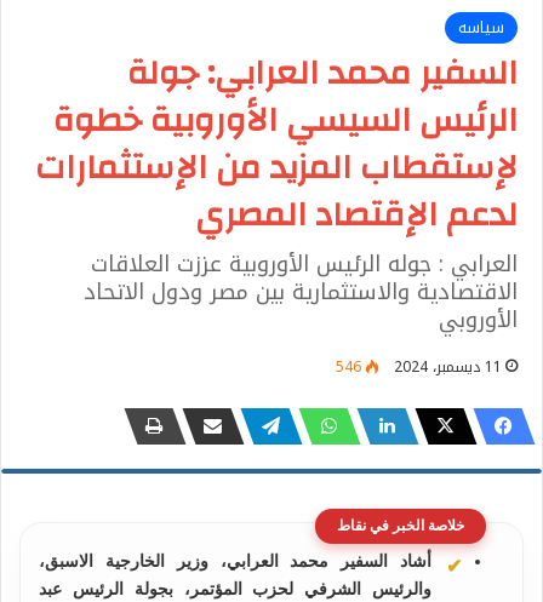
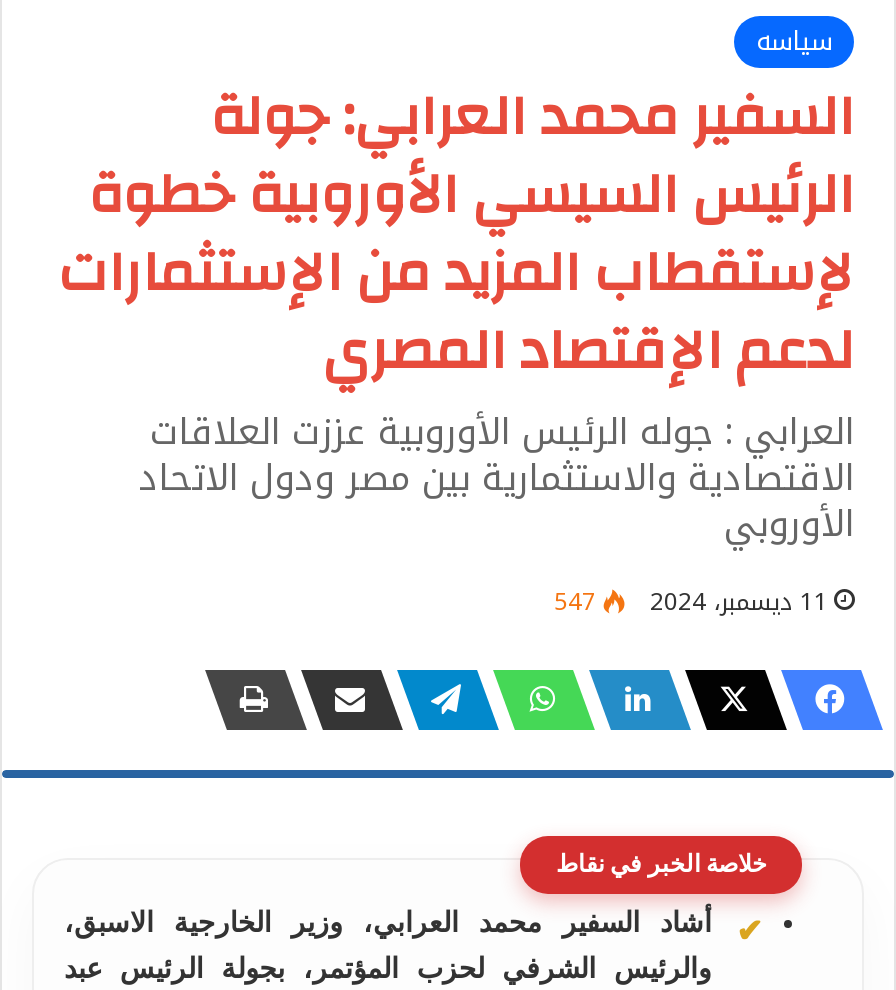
- 546
+ 547
